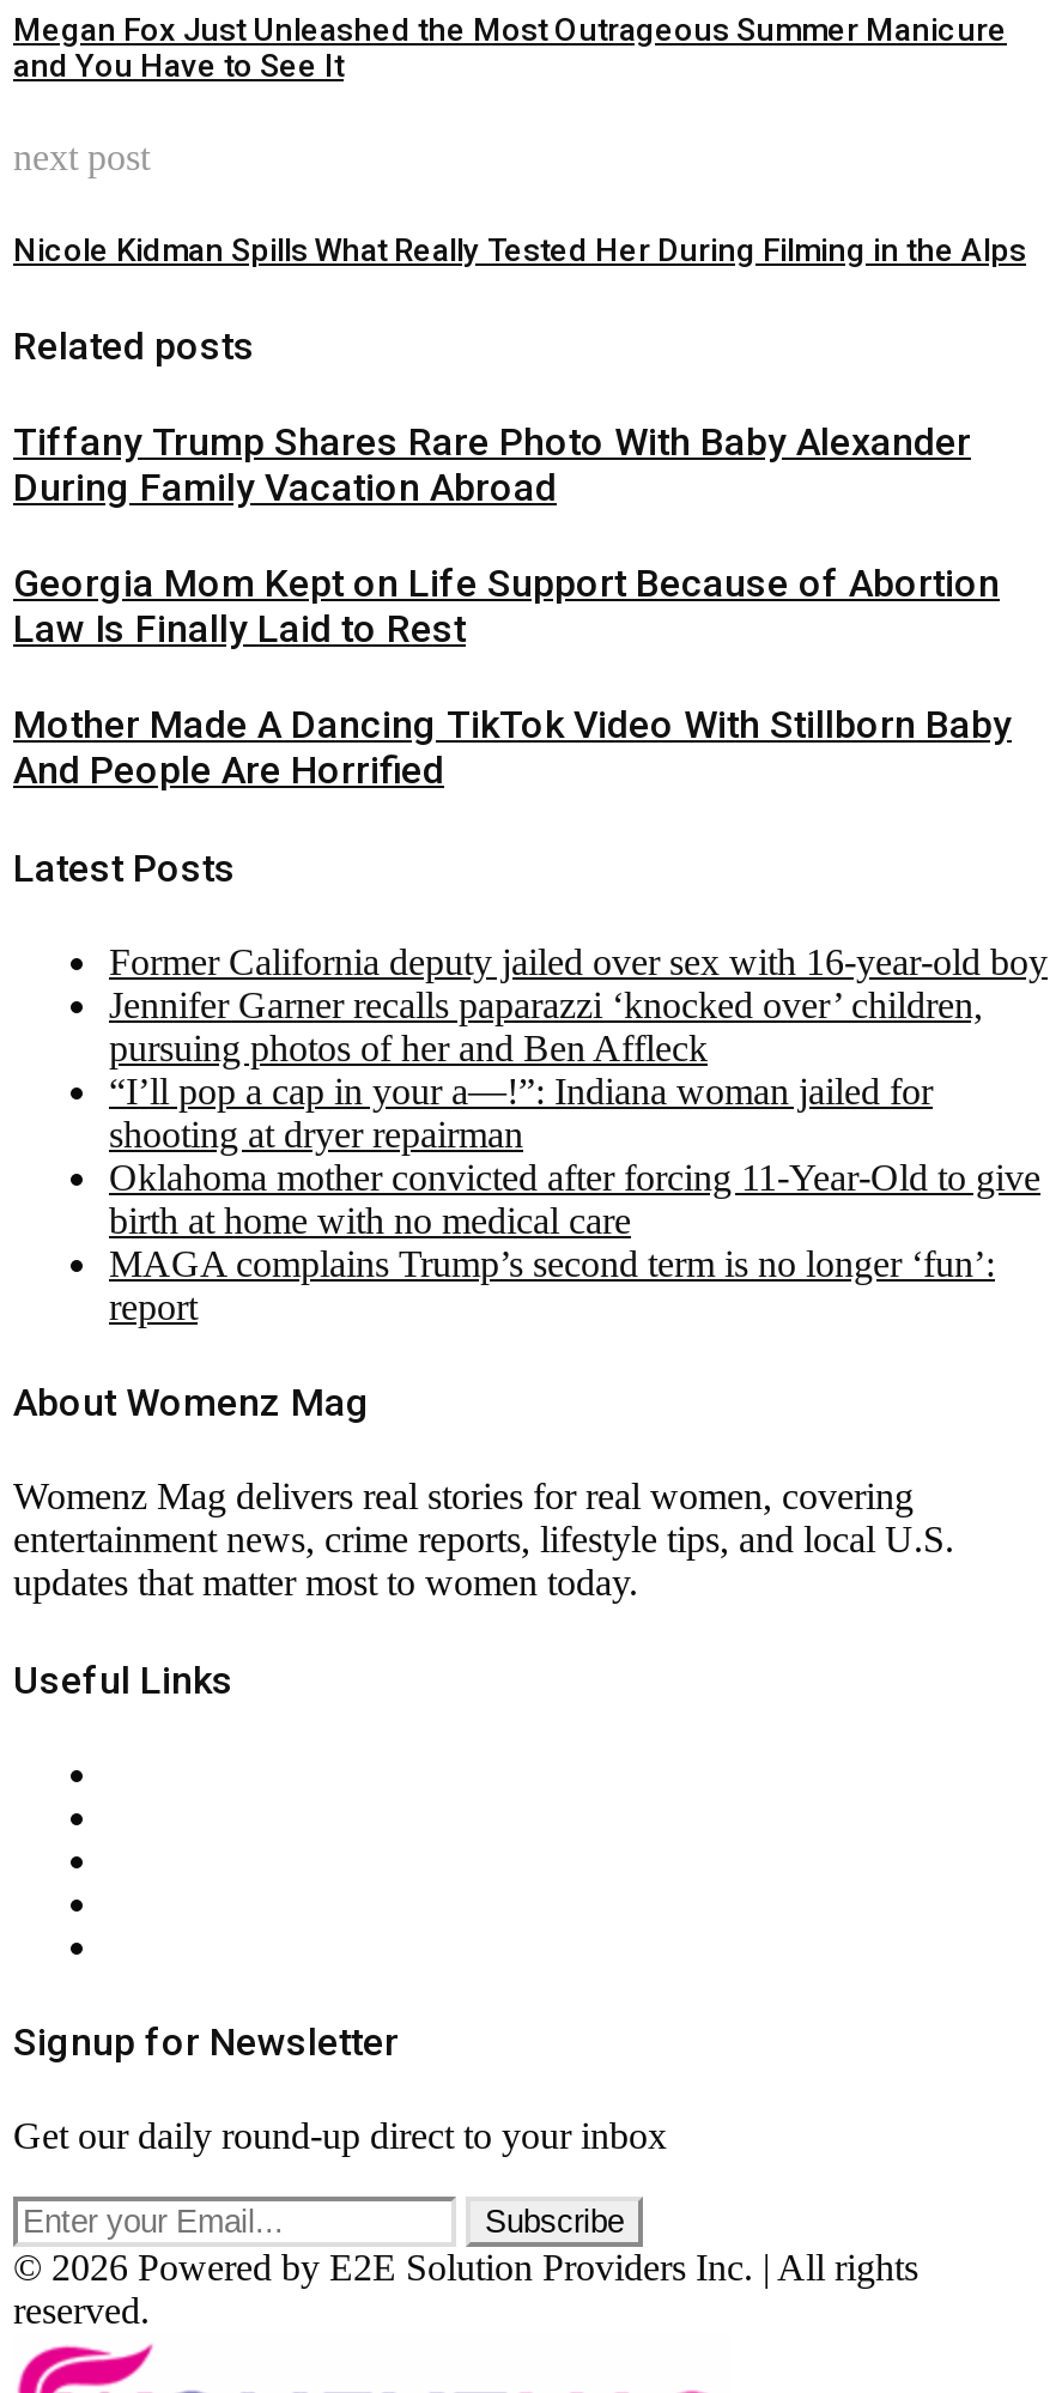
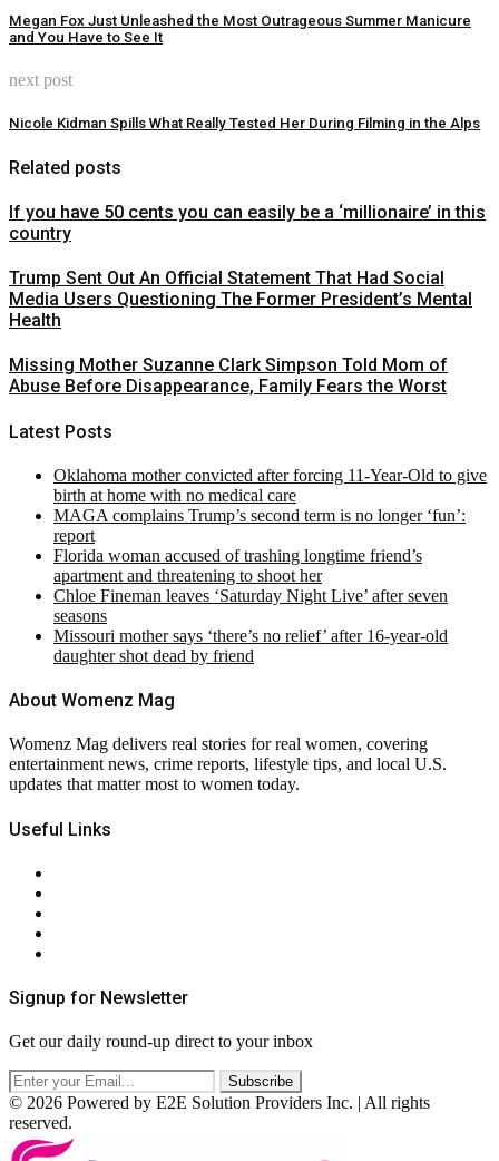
- Tiffany Trump Shares Rare Photo With Baby Alexander
- During Family Vacation Abroad
+ If you have 50 cents you can easily be a ‘millionaire’ in this
+ country

- Georgia Mom Kept on Life Support Because of Abortion
- Law Is Finally Laid to Rest
+ Trump Sent Out An Official Statement That Had Social
+ Media Users Questioning The Former President’s Mental
+ Health

- Mother Made A Dancing TikTok Video With Stillborn Baby
- And People Are Horrified
+ Missing Mother Suzanne Clark Simpson Told Mom of
+ Abuse Before Disappearance, Family Fears the Worst

- Former California deputy jailed over sex with 16-year-old boy
- Jennifer Garner recalls paparazzi ‘knocked over’ children,
- pursuing photos of her and Ben Affleck
- “I’ll pop a cap in your a—!”: Indiana woman jailed for
- shooting at dryer repairman

moved up: Oklahoma mother convicted after forcing 11-Year-Old to give | birth at home with no medical care | MAGA complains Trump’s second term is no longer ‘fun’: | report

+ Florida woman accused of trashing longtime friend’s
+ apartment and threatening to shoot her
+ Chloe Fineman leaves ‘Saturday Night Live’ after seven
+ seasons
+ Missouri mother says ‘there’s no relief’ after 16-year-old
+ daughter shot dead by friend
